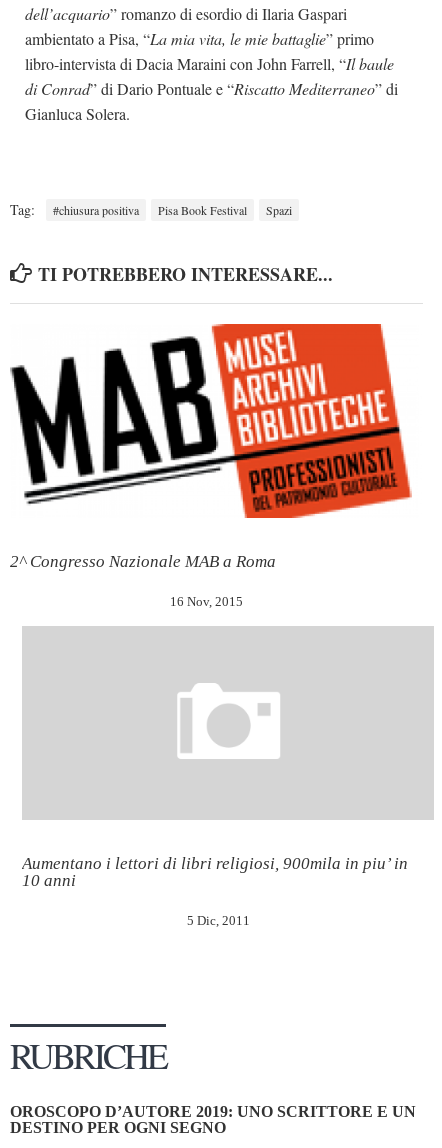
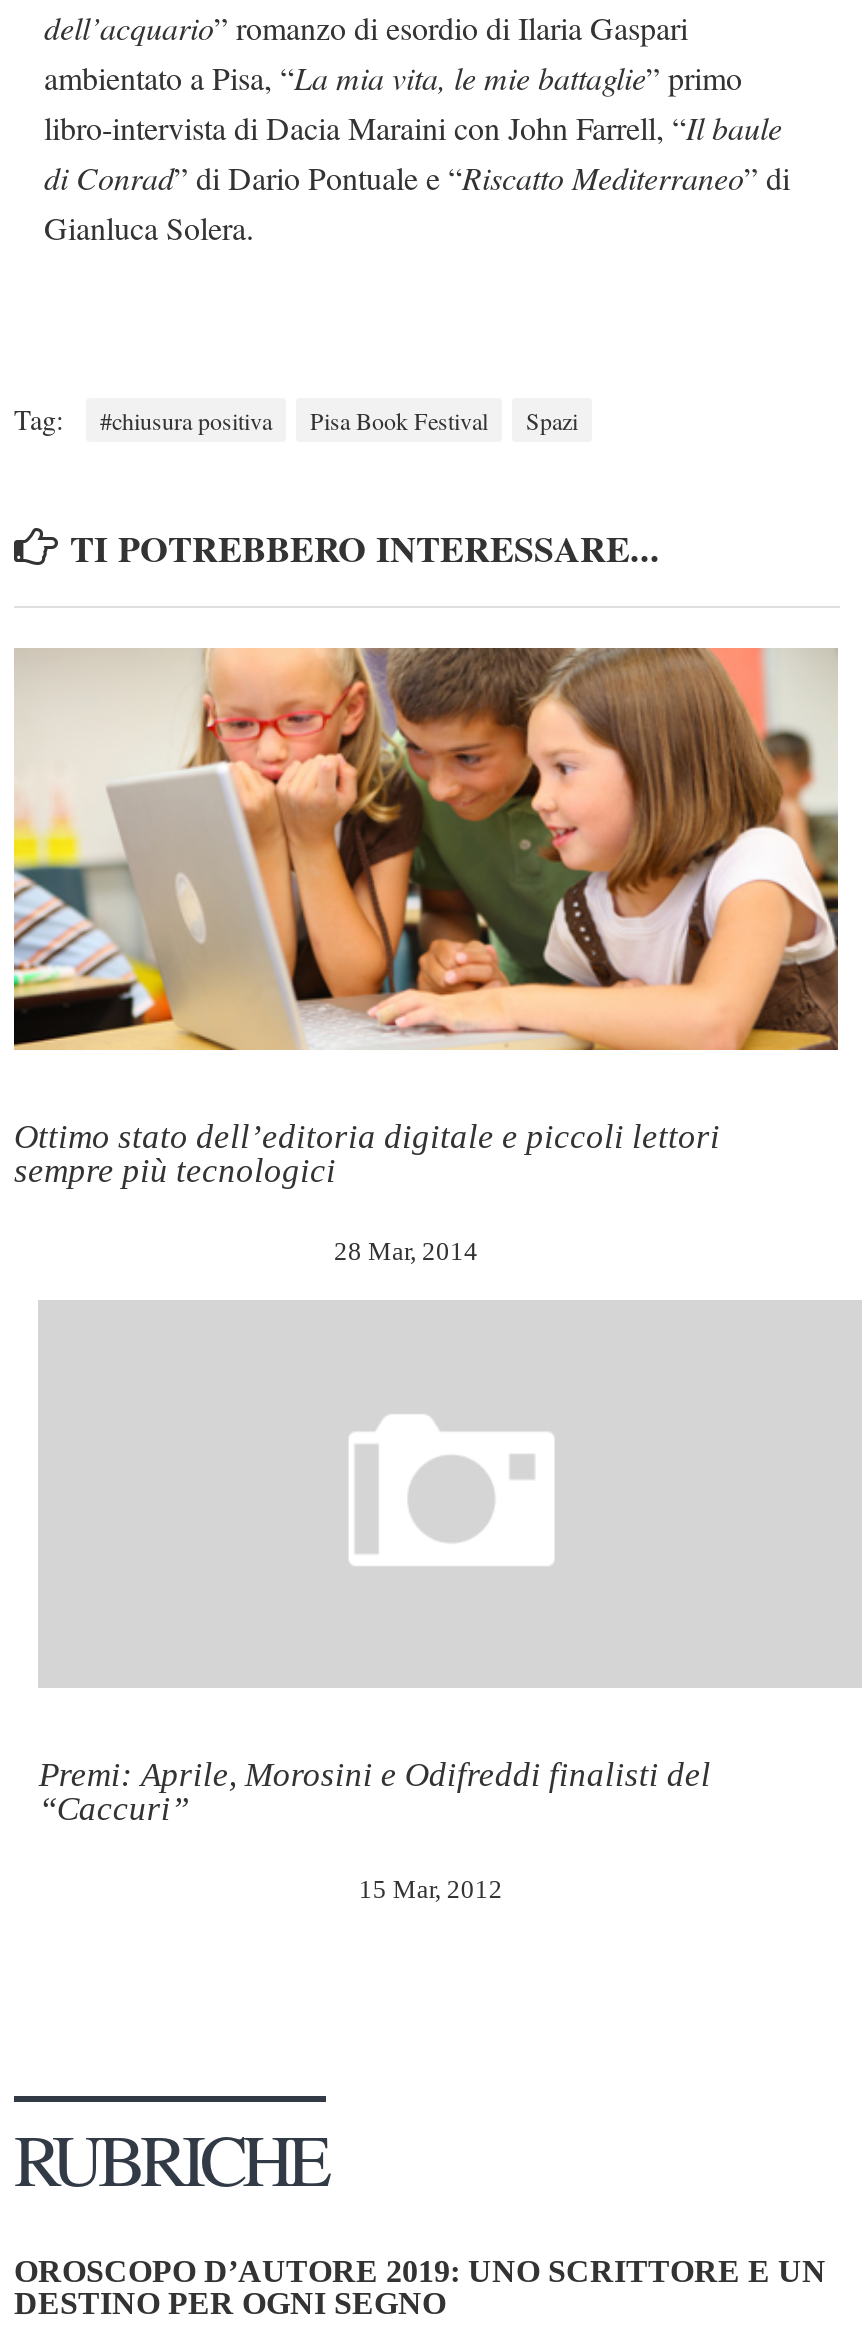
- [image]
- 2^ Congresso Nazionale MAB a Roma
+ [image]
+ Ottimo stato dell’editoria digitale e piccoli lettori
+ sempre più tecnologici

- 16 Nov, 2015
+ 28 Mar, 2014

- Aumentano i lettori di libri religiosi, 900mila in piu’ in
- 10 anni
+ Premi: Aprile, Morosini e Odifreddi finalisti del
+ “Caccuri”

- 5 Dic, 2011
+ 15 Mar, 2012
